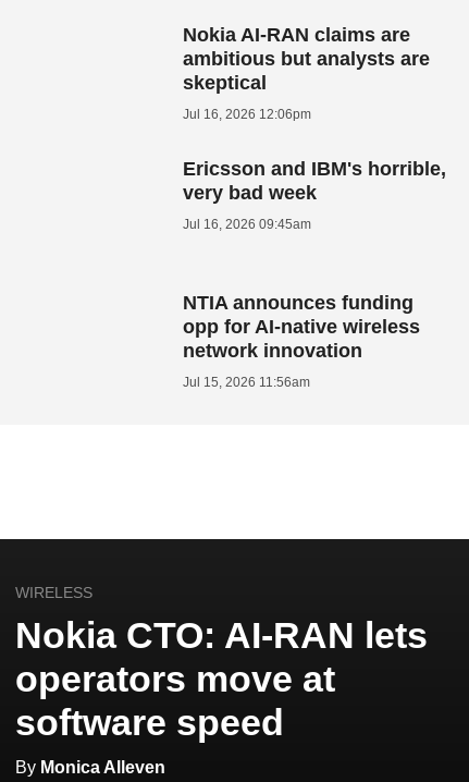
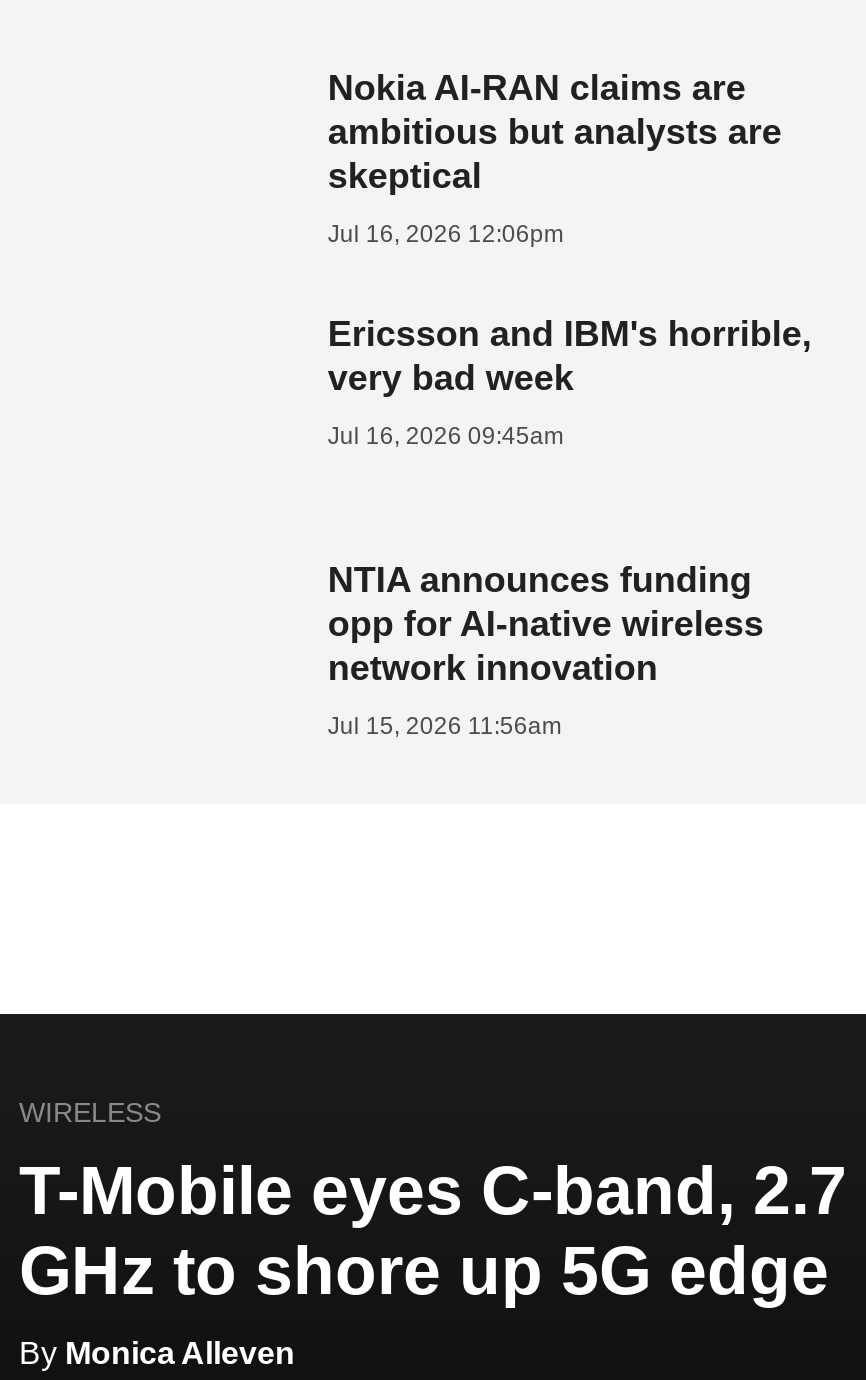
- Nokia CTO: AI-RAN lets
- operators move at
- software speed
+ T-Mobile eyes C-band, 2.7
+ GHz to shore up 5G edge
